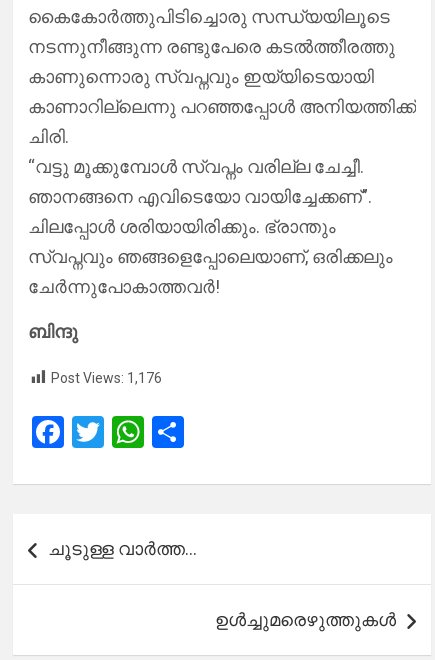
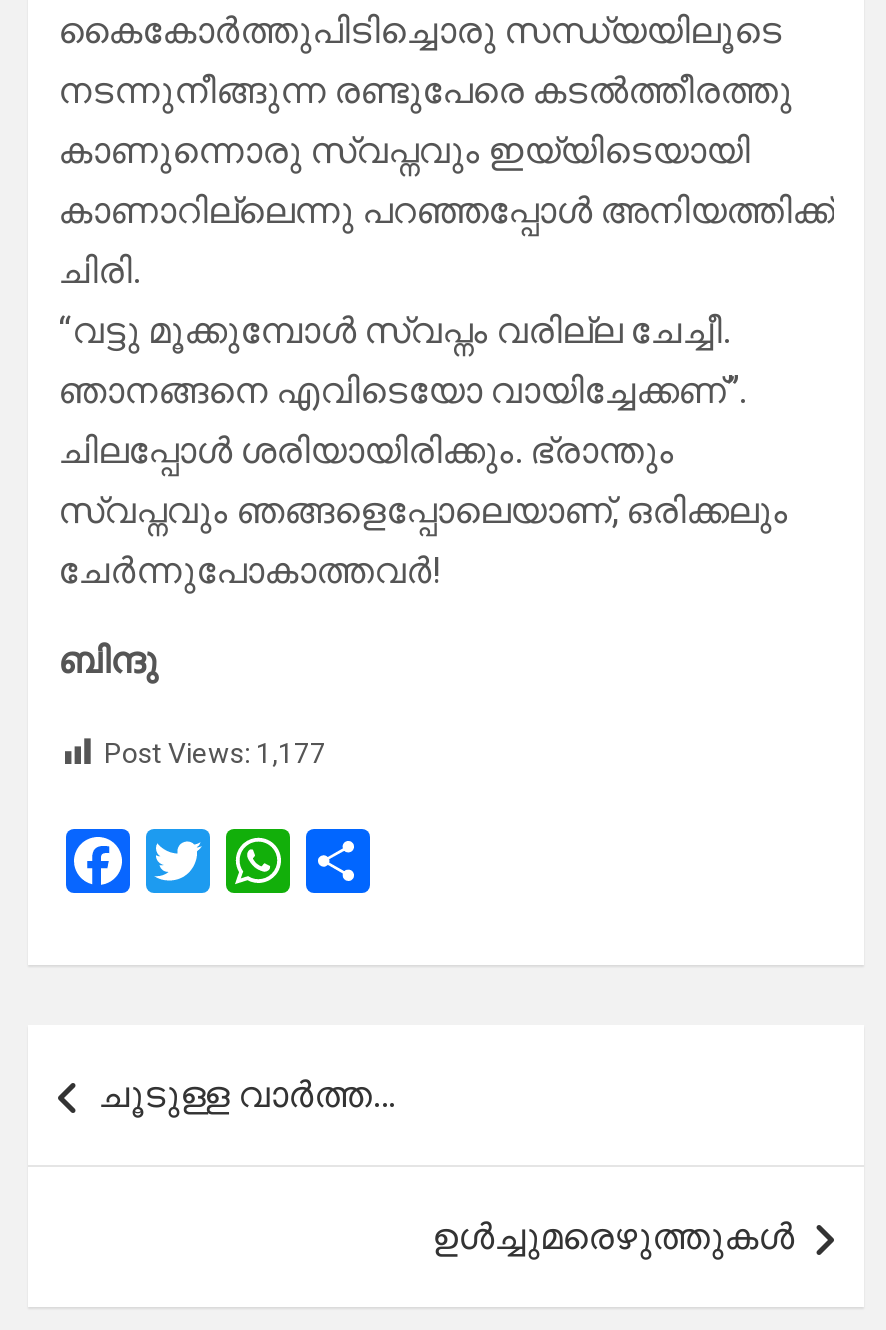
- Post Views: 1,176
+ Post Views: 1,177
